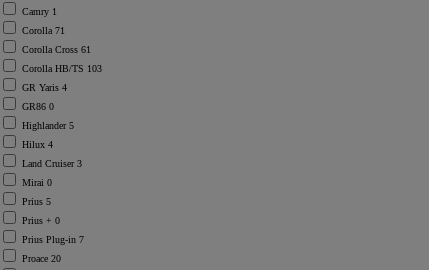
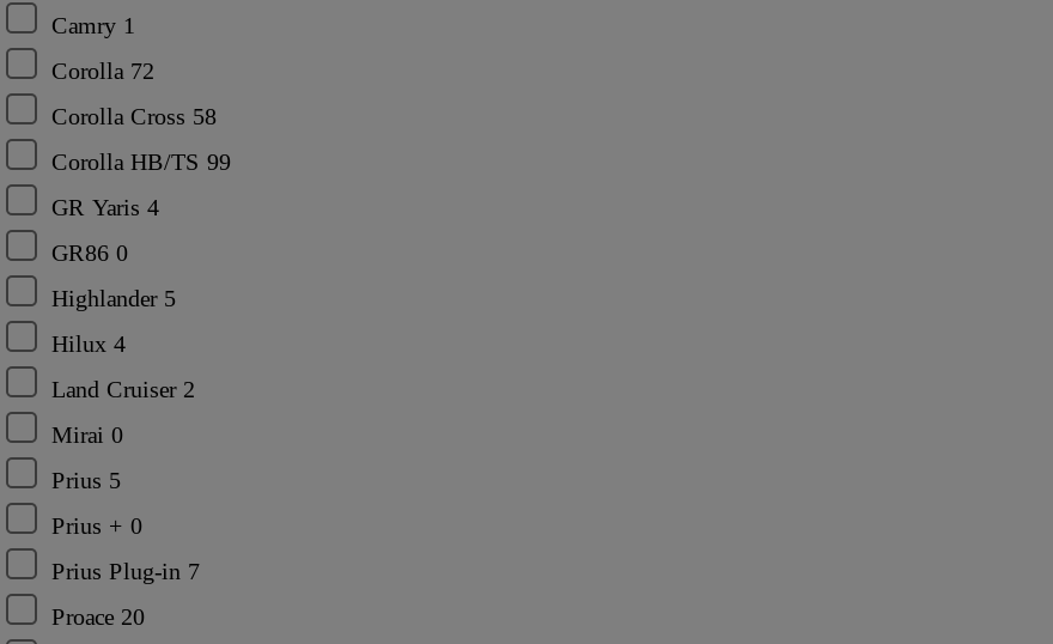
- Corolla 71
+ Corolla 72

- Corolla Cross 61
+ Corolla Cross 58

- Corolla HB/TS 103
+ Corolla HB/TS 99

- Land Cruiser 3
+ Land Cruiser 2
